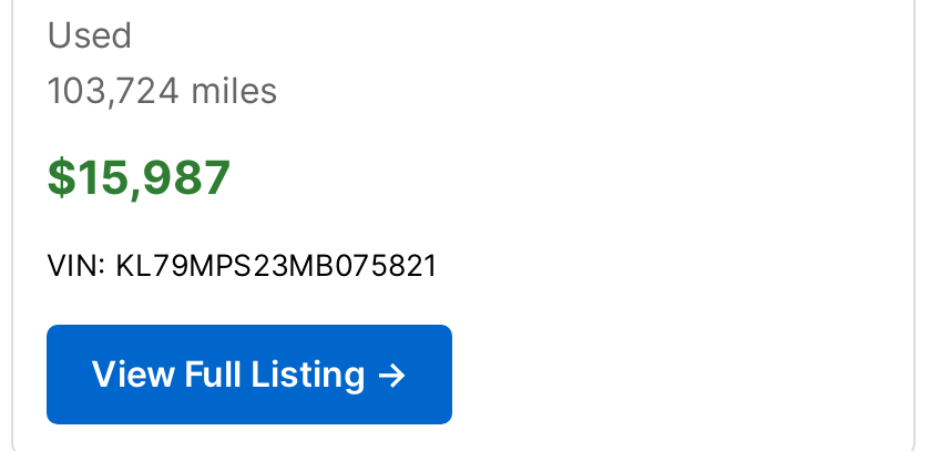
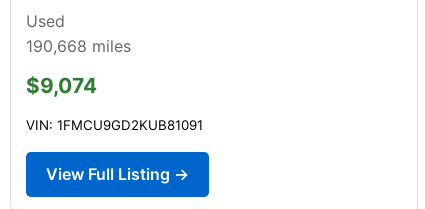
- 103,724 miles
+ 190,668 miles

- $15,987
+ $9,074

- VIN: KL79MPS23MB075821
+ VIN: 1FMCU9GD2KUB81091
